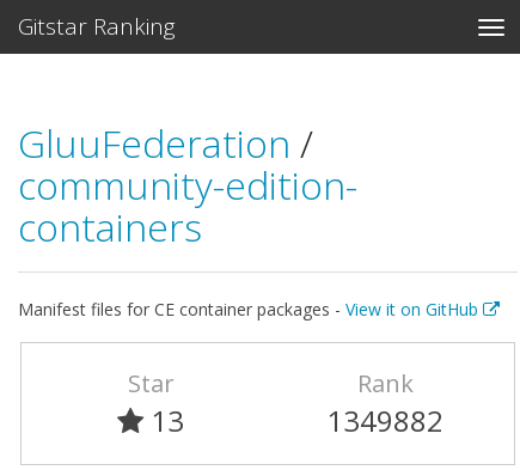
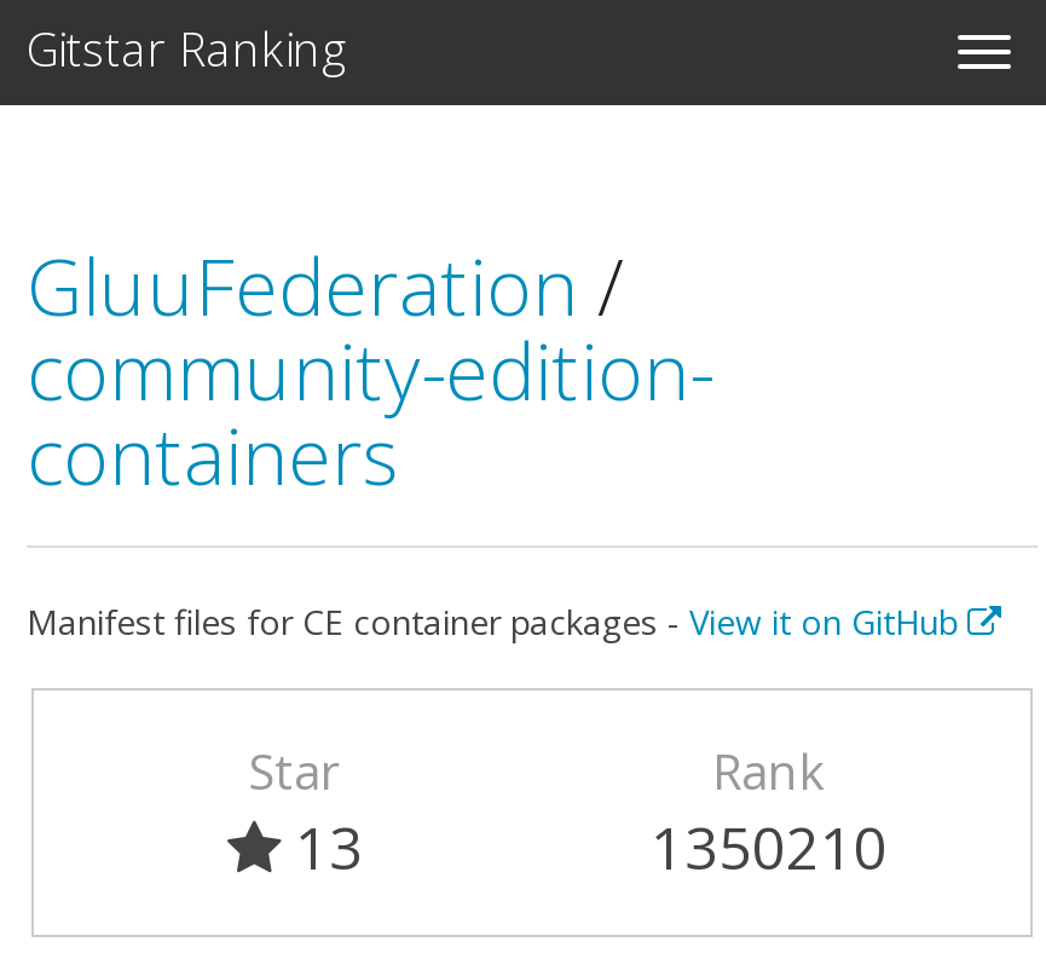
- 1349882
+ 1350210
